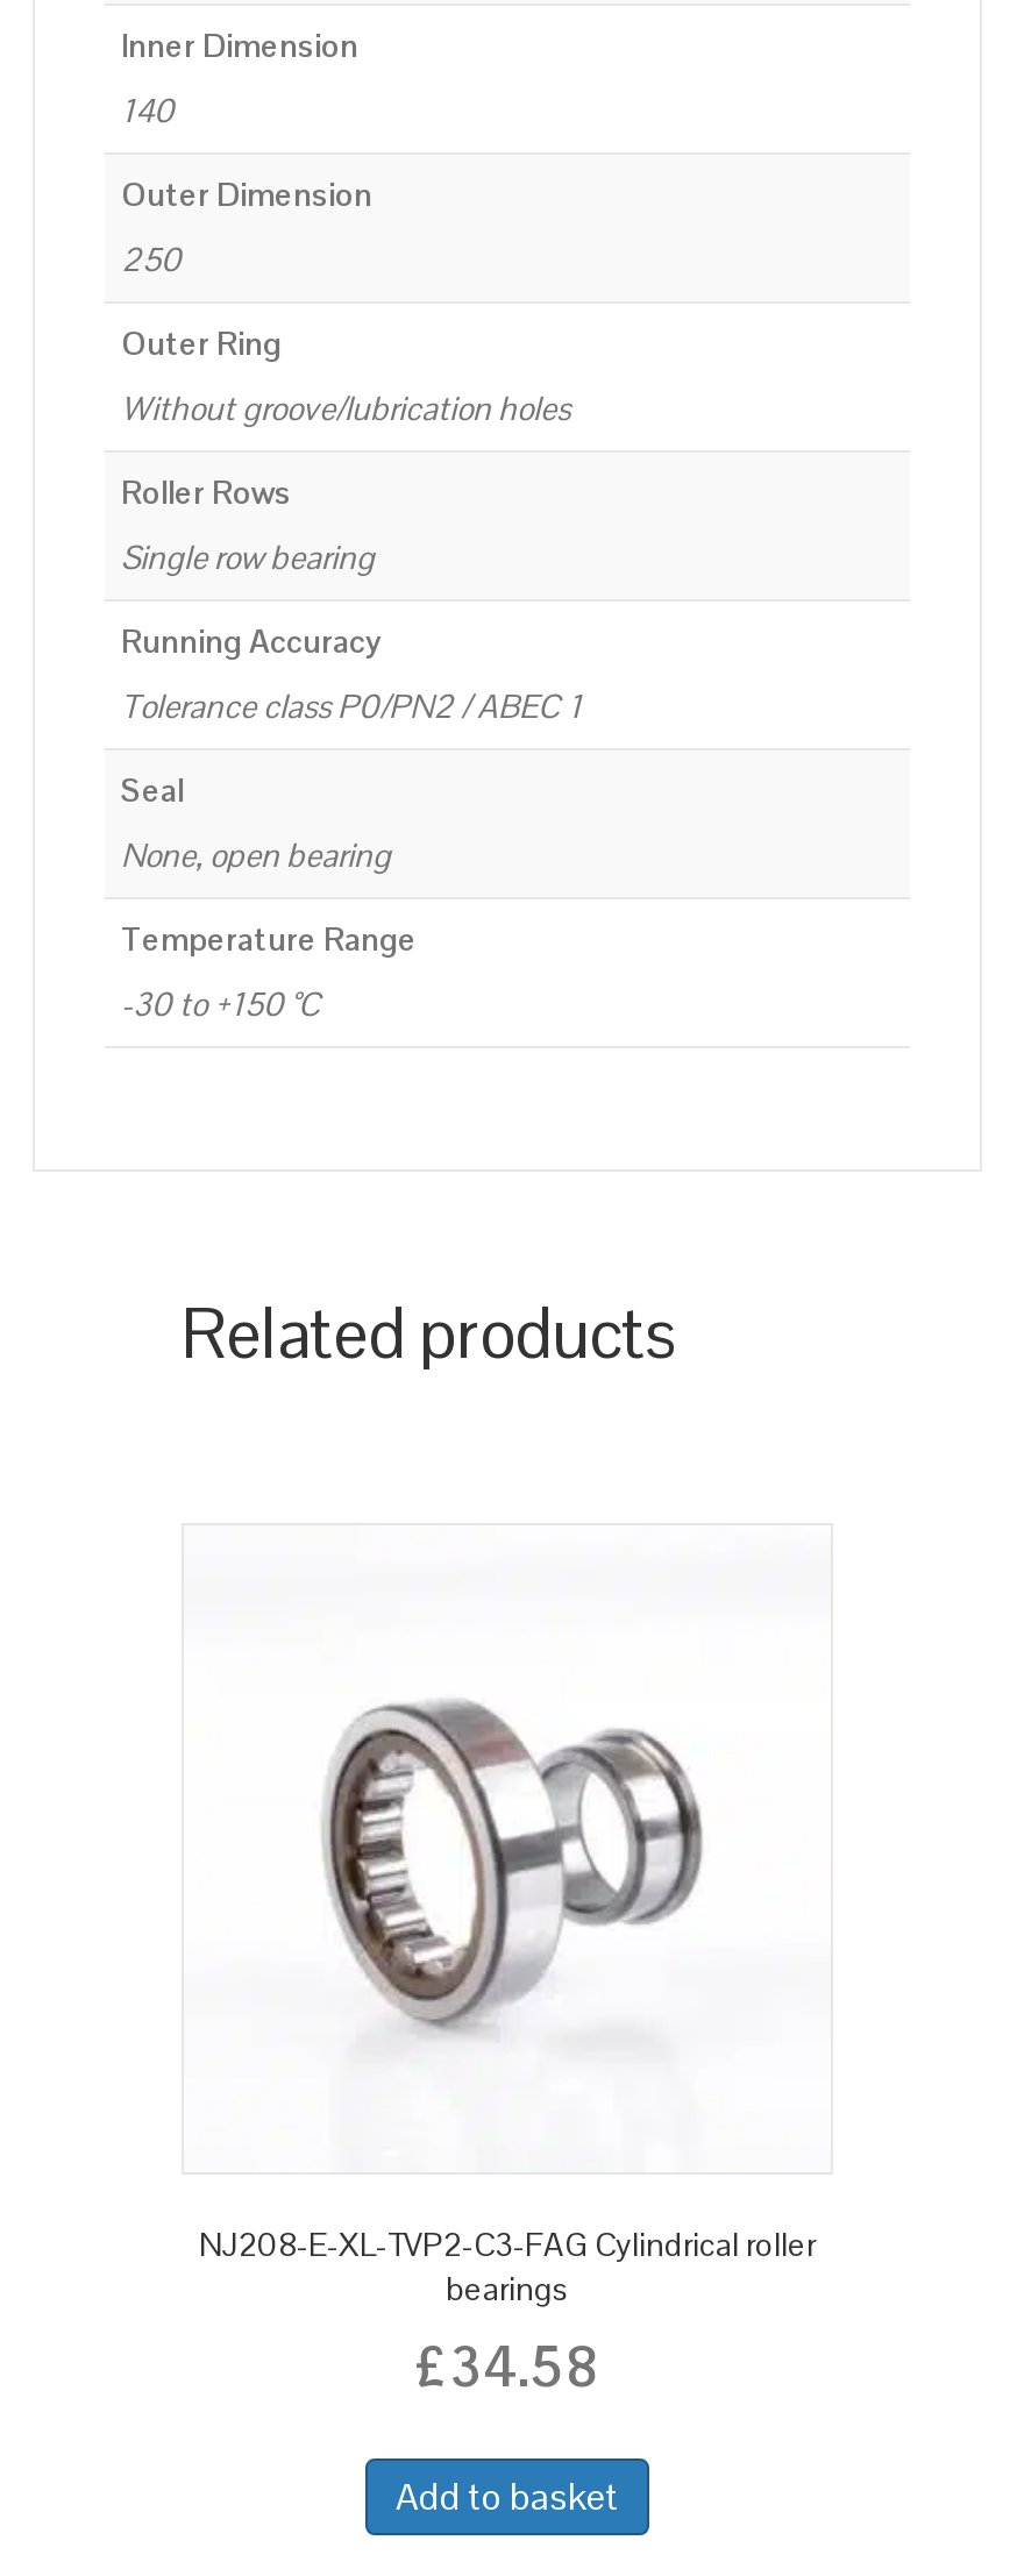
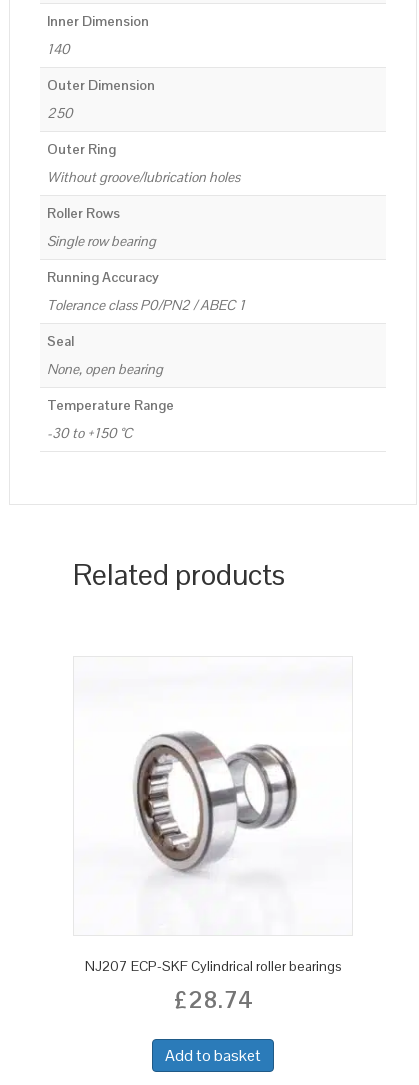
- NJ208-E-XL-TVP2-C3-FAG Cylindrical roller
- bearings
- £34.58
+ NJ207 ECP-SKF Cylindrical roller bearings
+ £28.74
